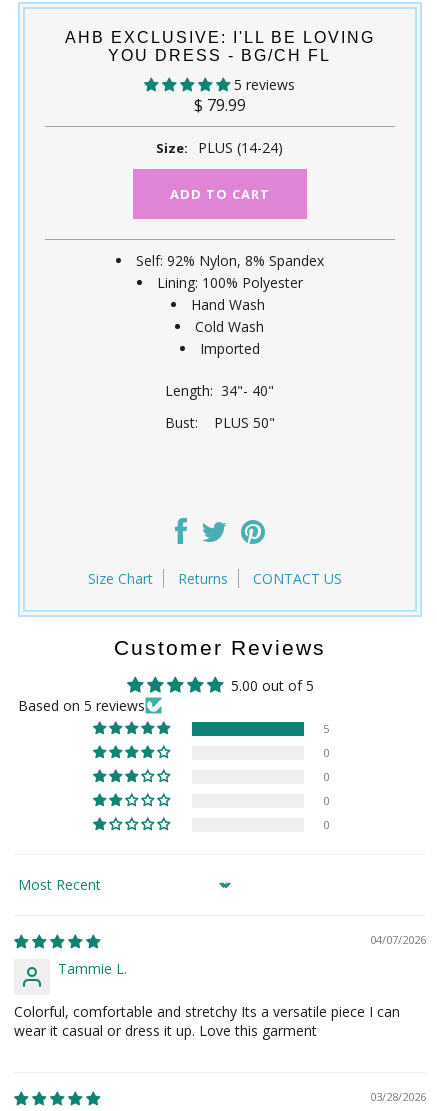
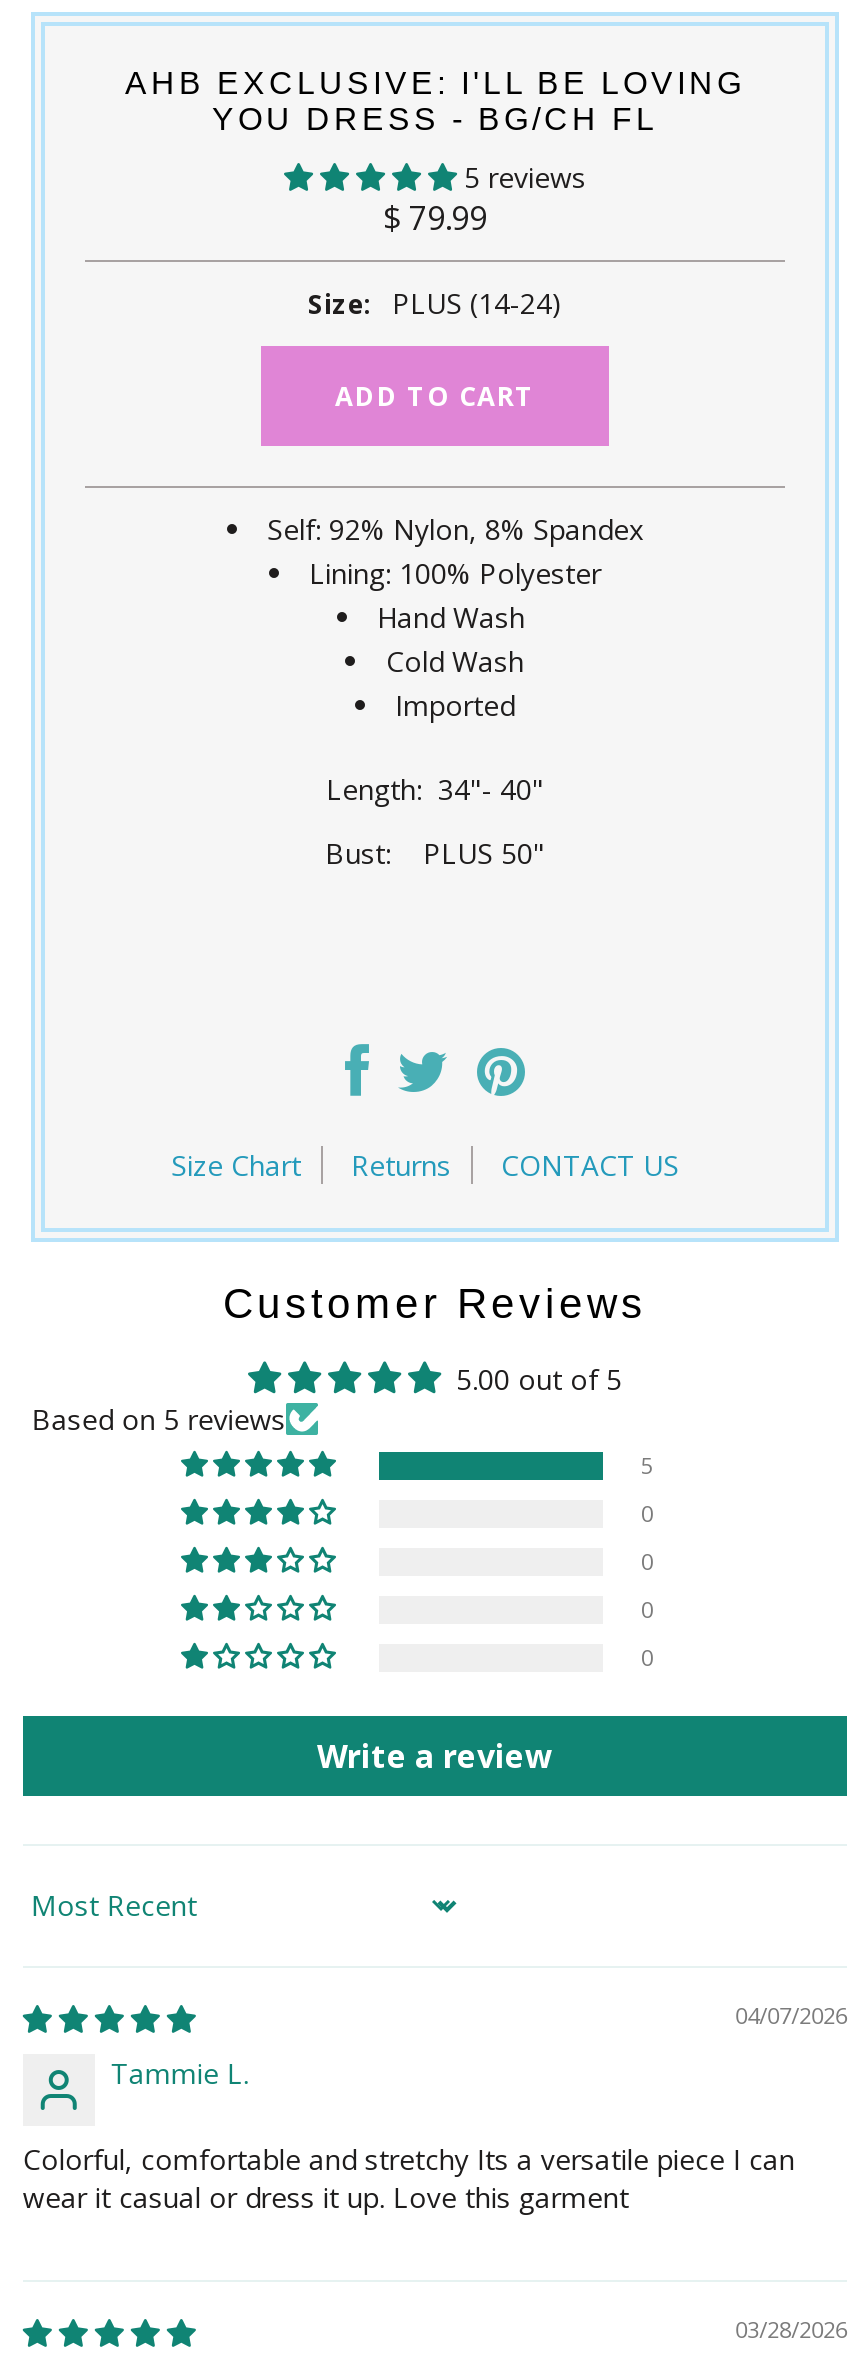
+ Write a review
